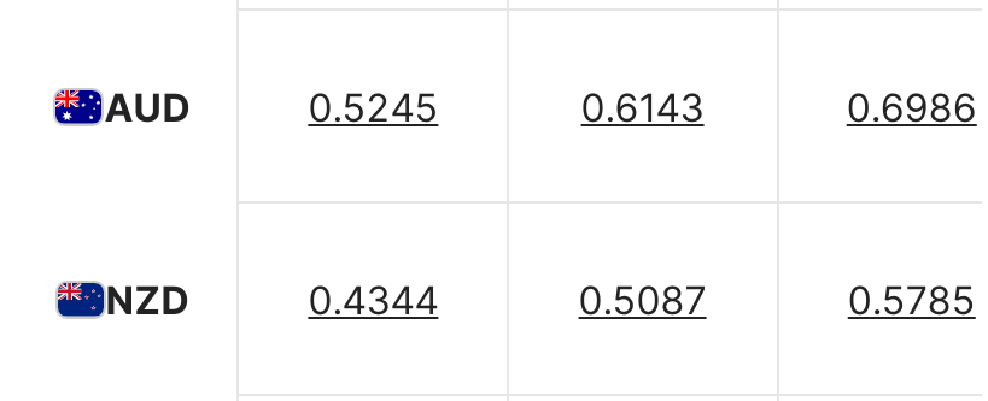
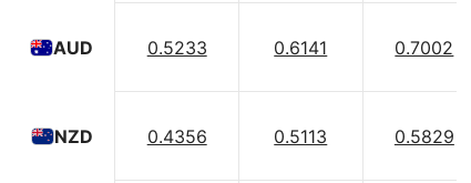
- 0.5245
+ 0.5233

- 0.6143
+ 0.6141

- 0.6986
+ 0.7002

- 0.4344
+ 0.4356

- 0.5087
+ 0.5113

- 0.5785
+ 0.5829
